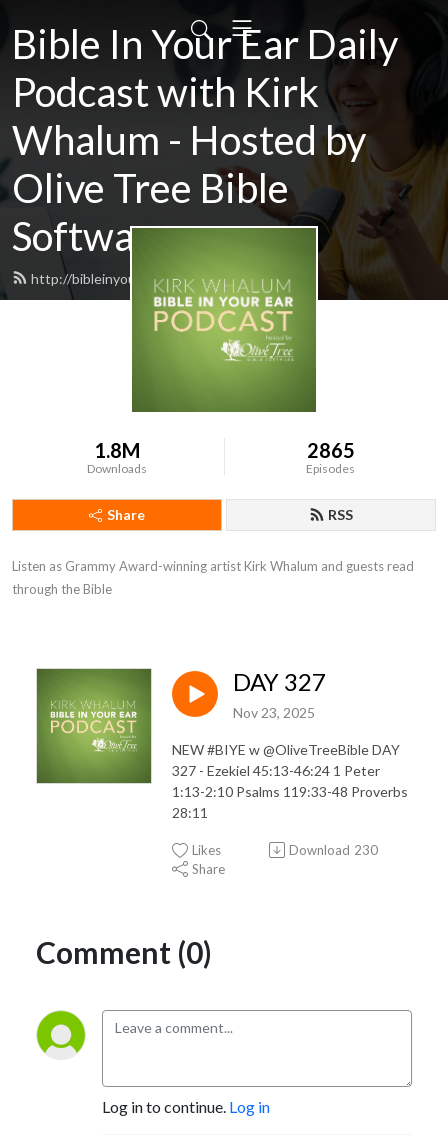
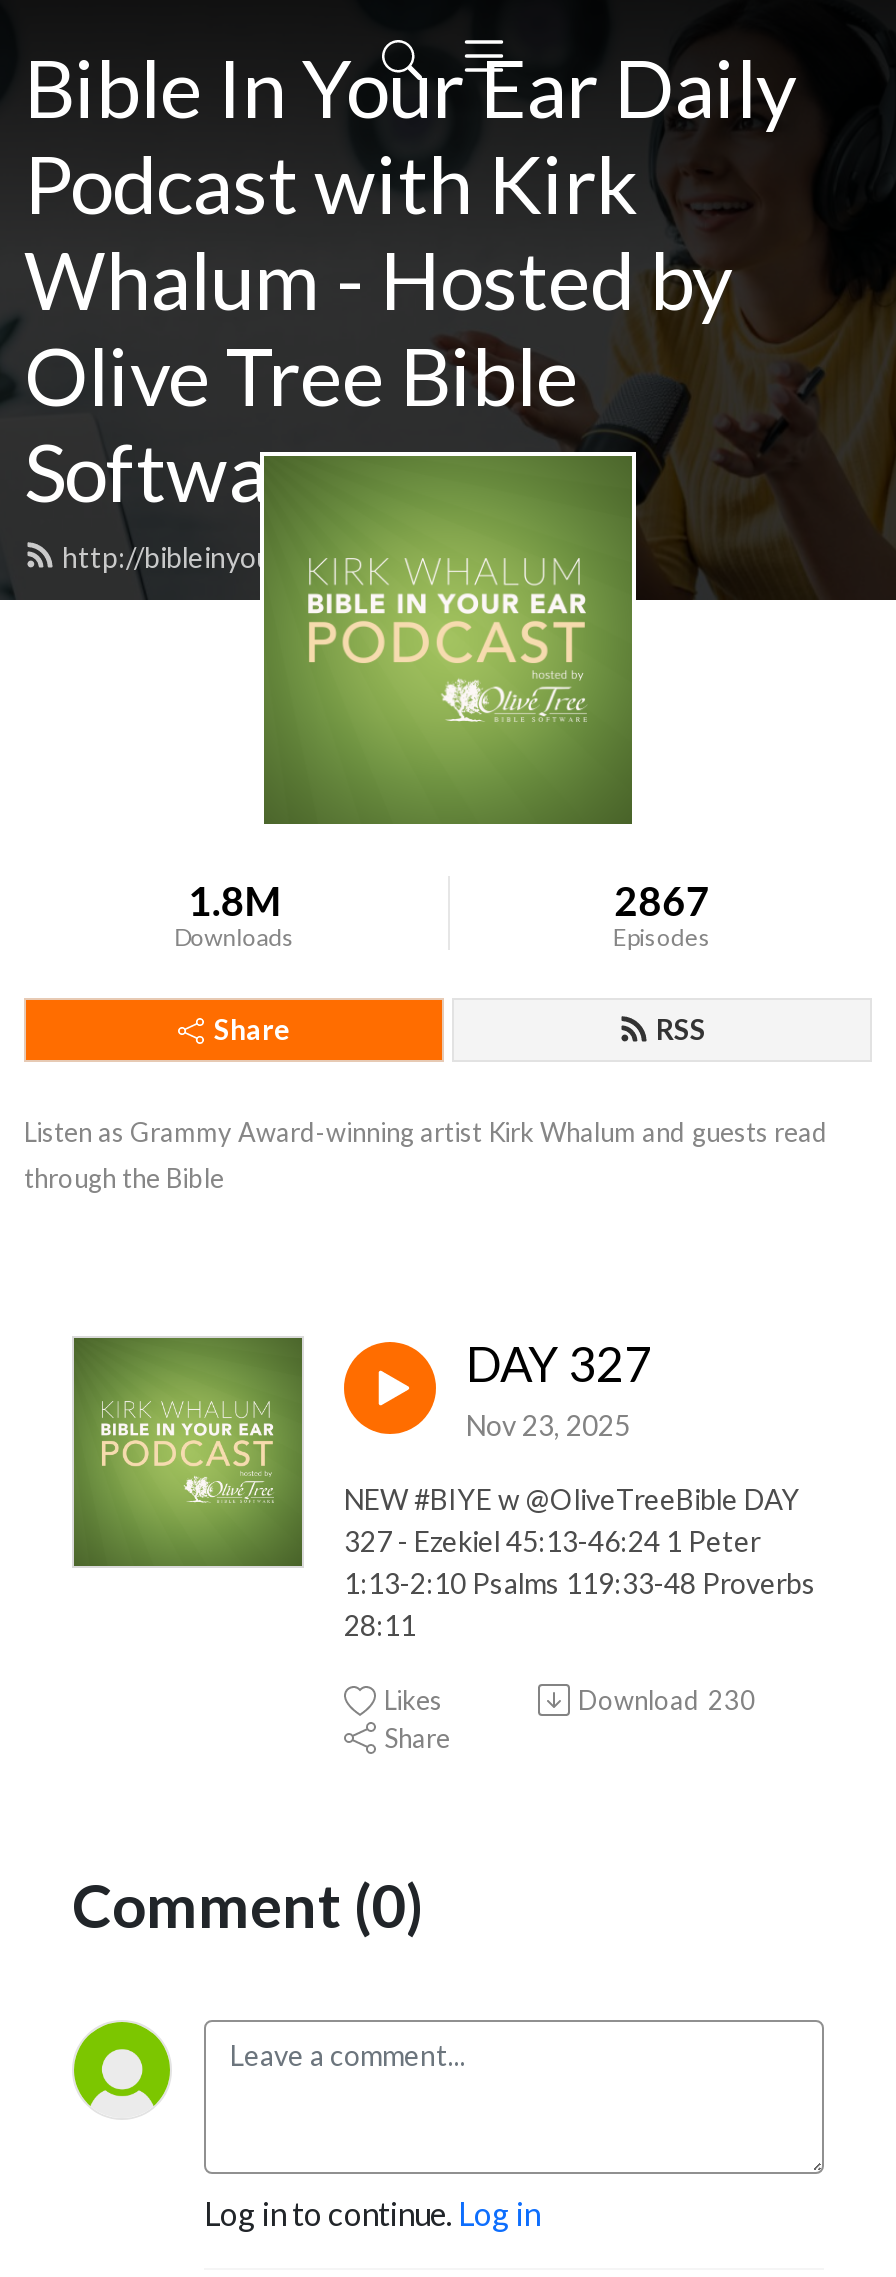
- 2865
+ 2867
